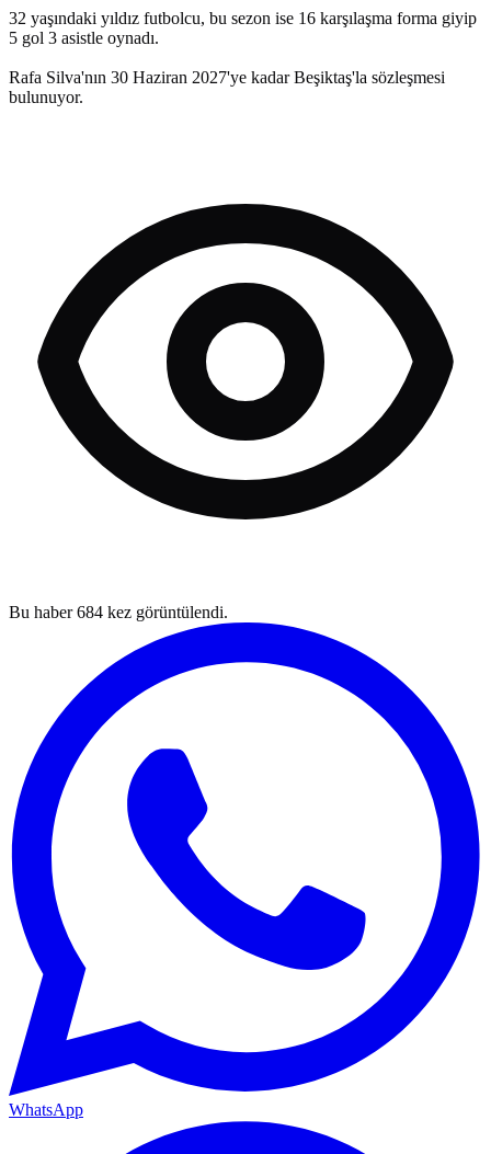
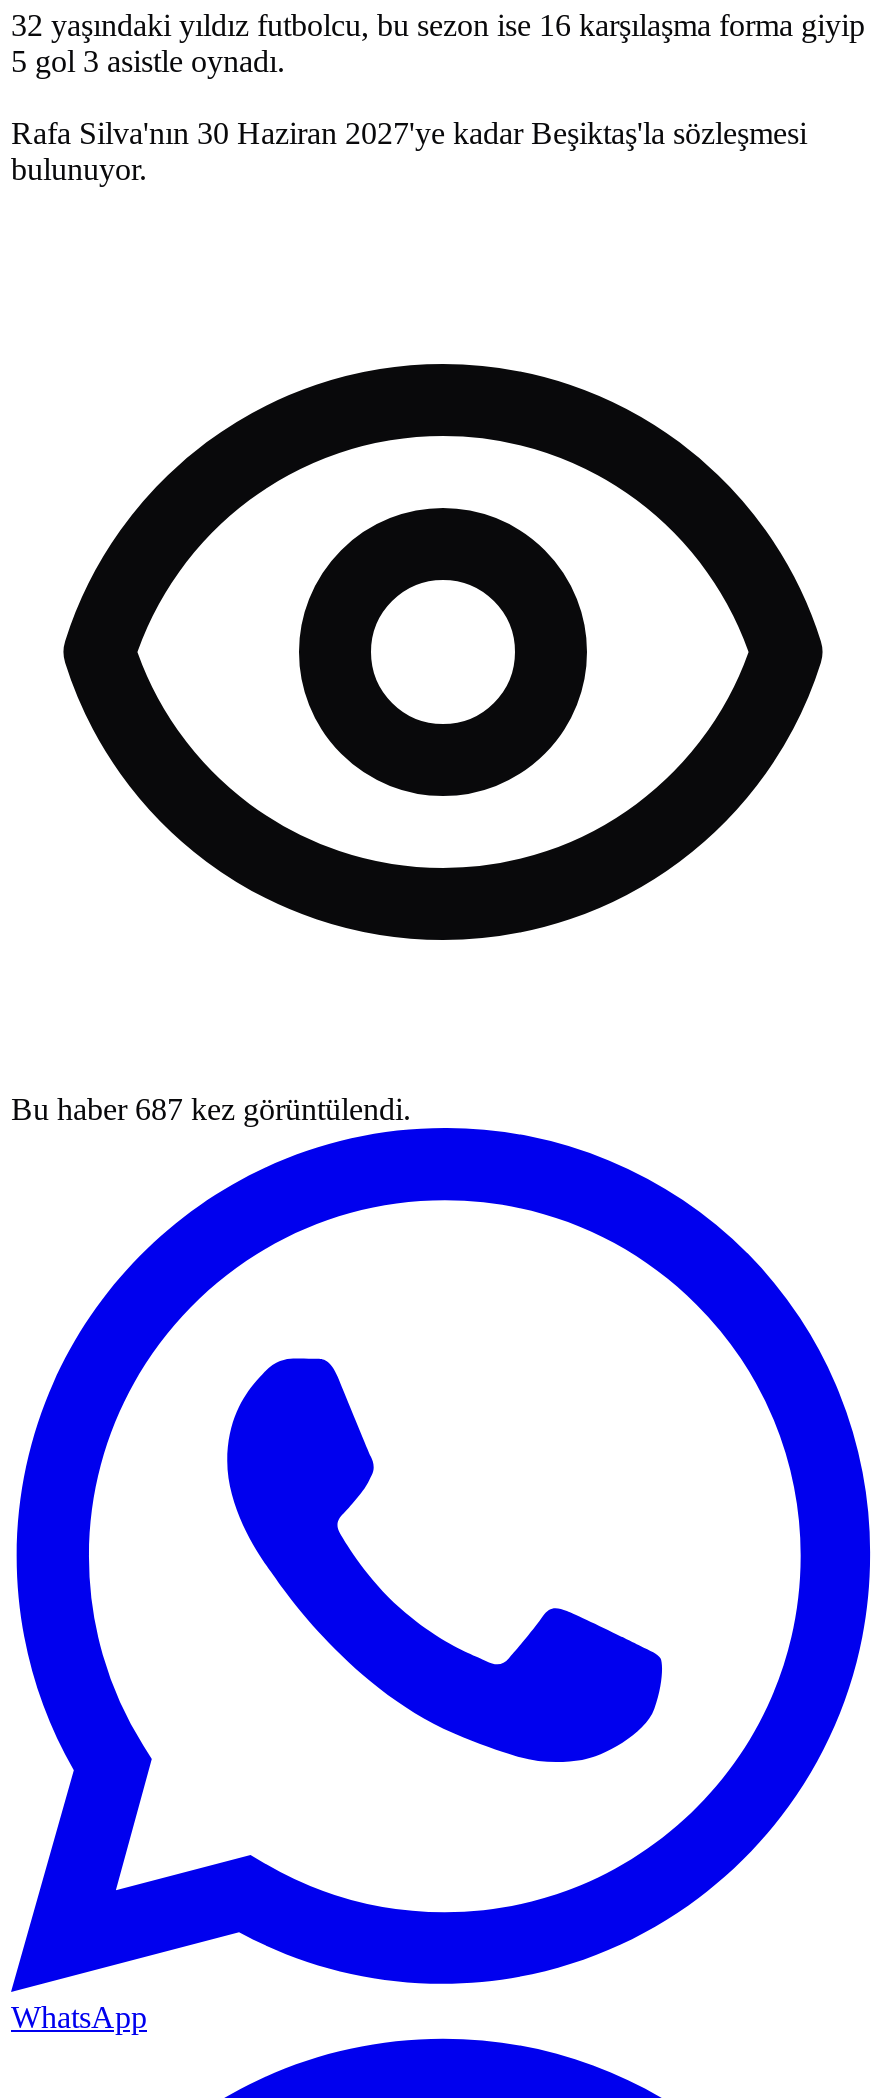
- Bu haber 684 kez görüntülendi.
+ Bu haber 687 kez görüntülendi.
